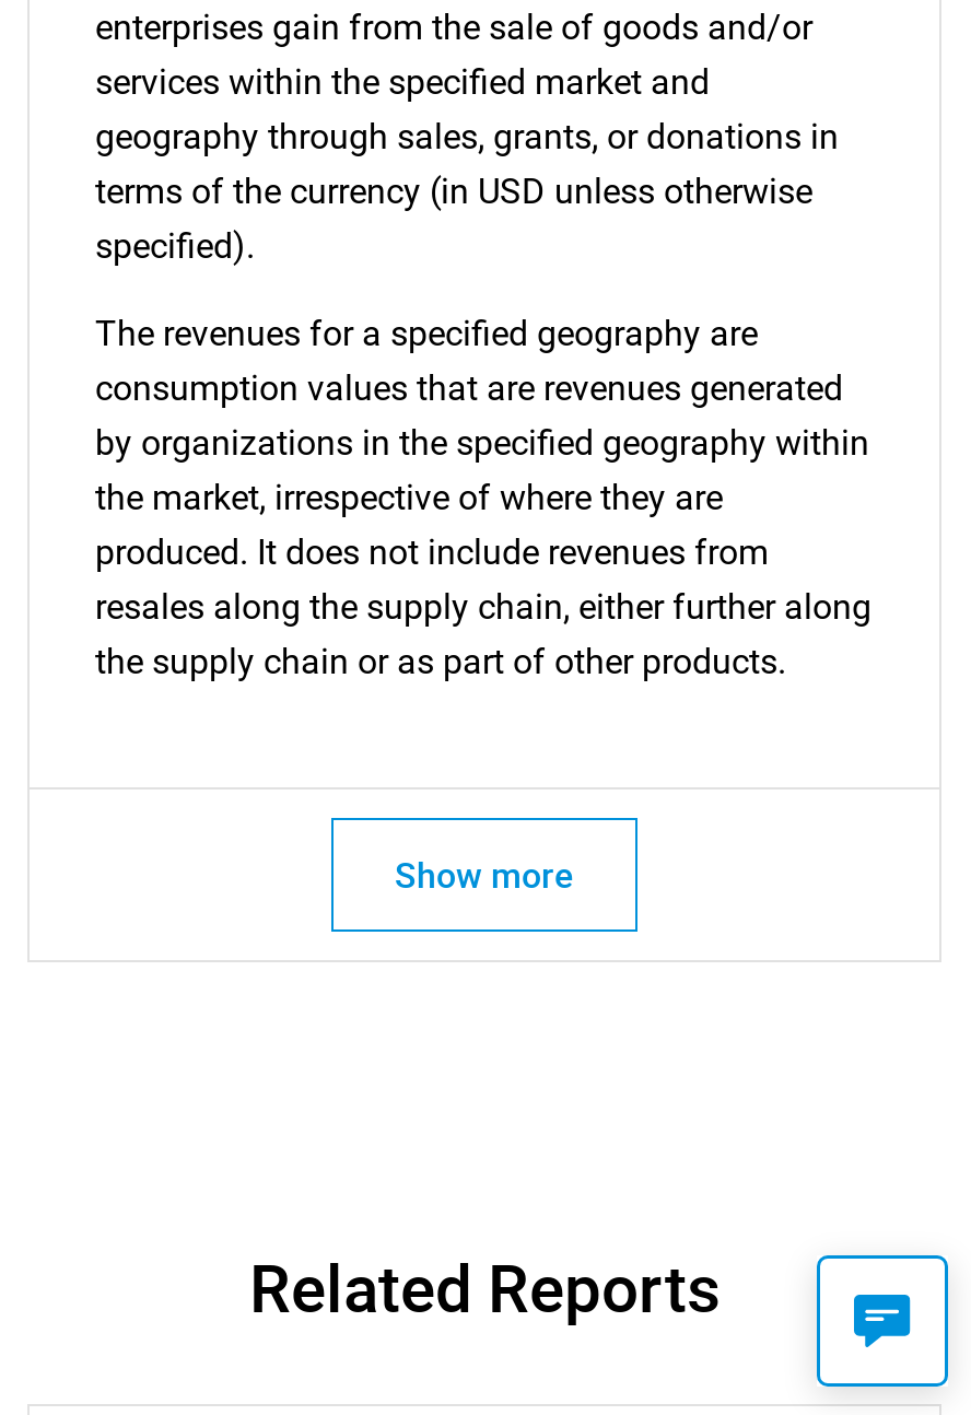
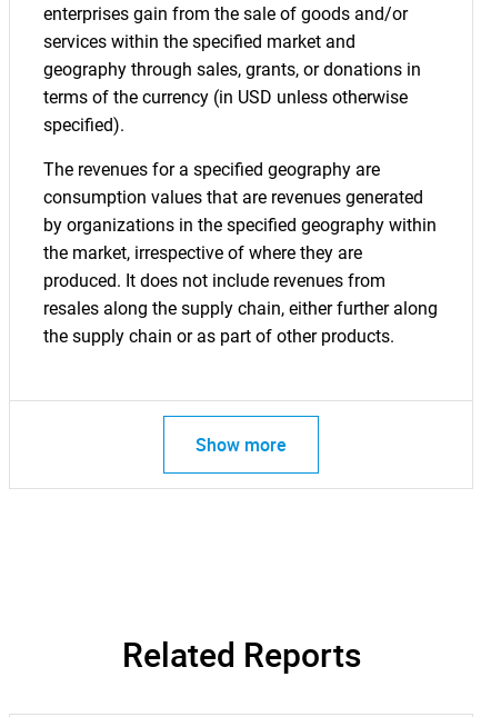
- [image]
